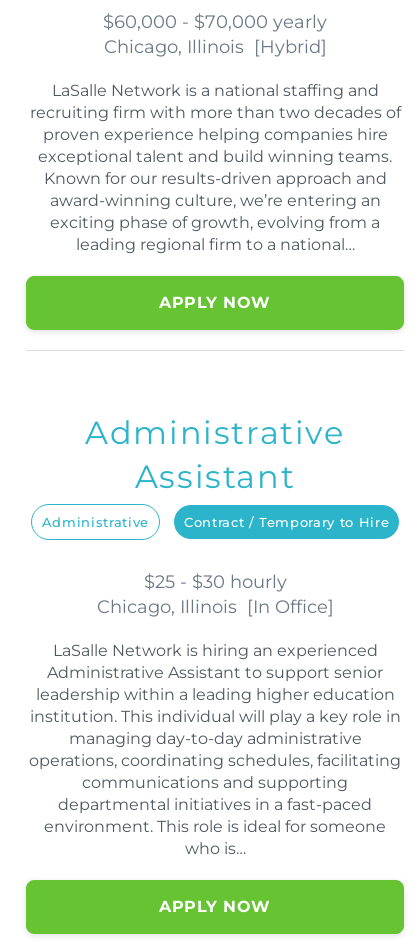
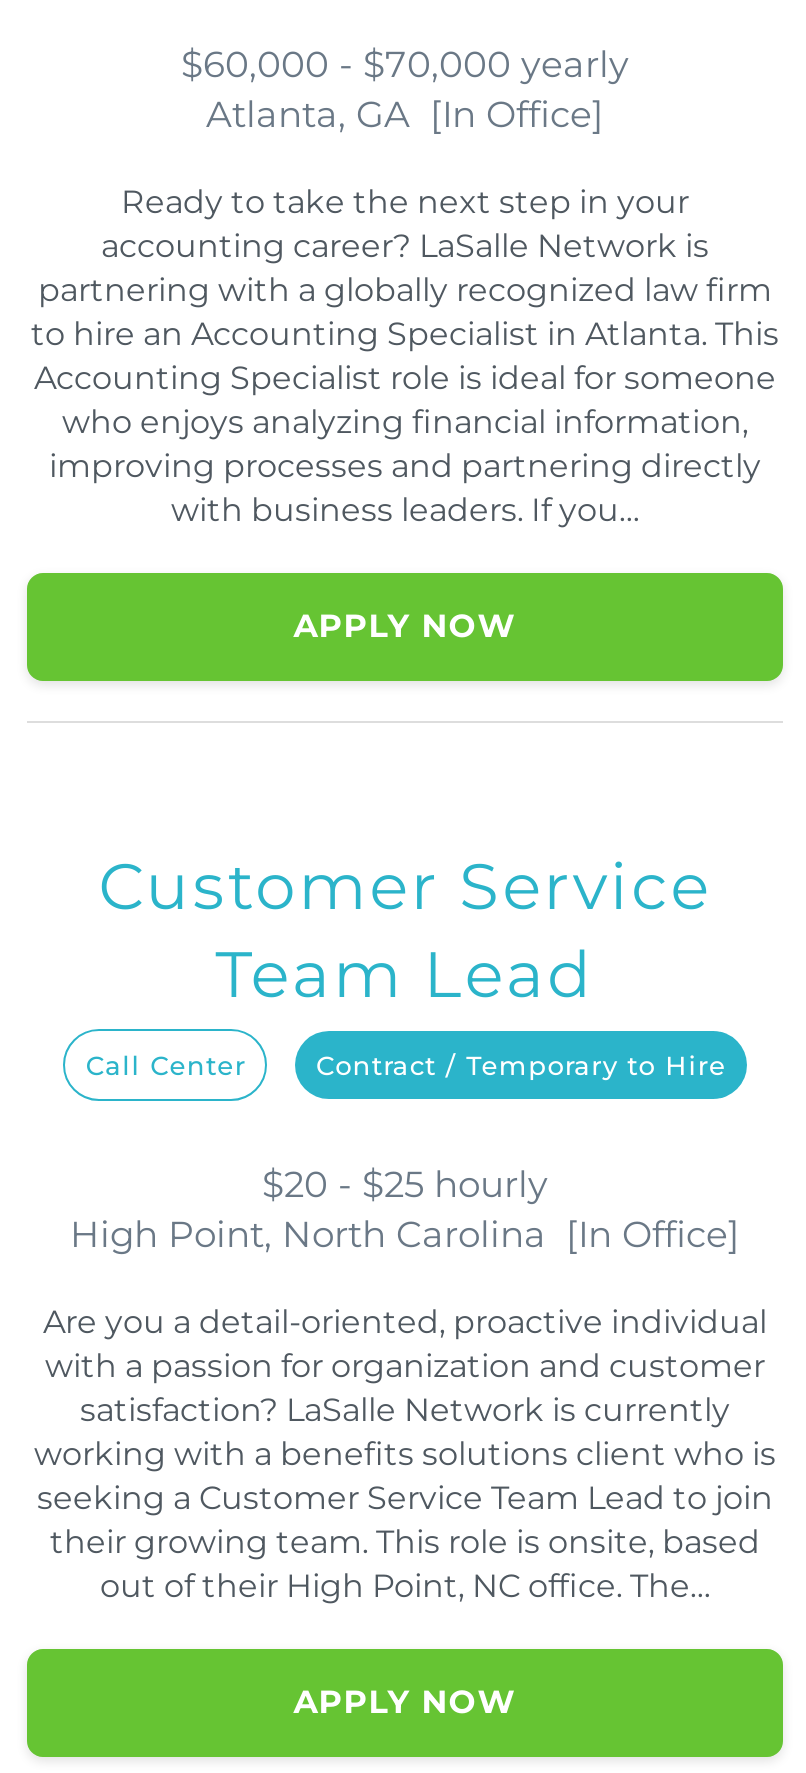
- Chicago, Illinois [Hybrid]
+ Atlanta, GA [In Office]

- LaSalle Network is a national staffing and
- recruiting firm with more than two decades of
- proven experience helping companies hire
- exceptional talent and build winning teams.
- Known for our results-driven approach and
- award-winning culture, we’re entering an
- exciting phase of growth, evolving from a
- leading regional firm to a national…
+ Ready to take the next step in your
+ accounting career? LaSalle Network is
+ partnering with a globally recognized law firm
+ to hire an Accounting Specialist in Atlanta. This
+ Accounting Specialist role is ideal for someone
+ who enjoys analyzing financial information,
+ improving processes and partnering directly
+ with business leaders. If you…

- Administrative
- Assistant
+ Customer Service
+ Team Lead

- Administrative
+ Call Center

- $25 - $30 hourly
- Chicago, Illinois [In Office]
+ $20 - $25 hourly
+ High Point, North Carolina [In Office]

- LaSalle Network is hiring an experienced
- Administrative Assistant to support senior
- leadership within a leading higher education
- institution. This individual will play a key role in
- managing day-to-day administrative
- operations, coordinating schedules, facilitating
- communications and supporting
- departmental initiatives in a fast-paced
- environment. This role is ideal for someone
- who is…
+ Are you a detail-oriented, proactive individual
+ with a passion for organization and customer
+ satisfaction? LaSalle Network is currently
+ working with a benefits solutions client who is
+ seeking a Customer Service Team Lead to join
+ their growing team. This role is onsite, based
+ out of their High Point, NC office. The…
